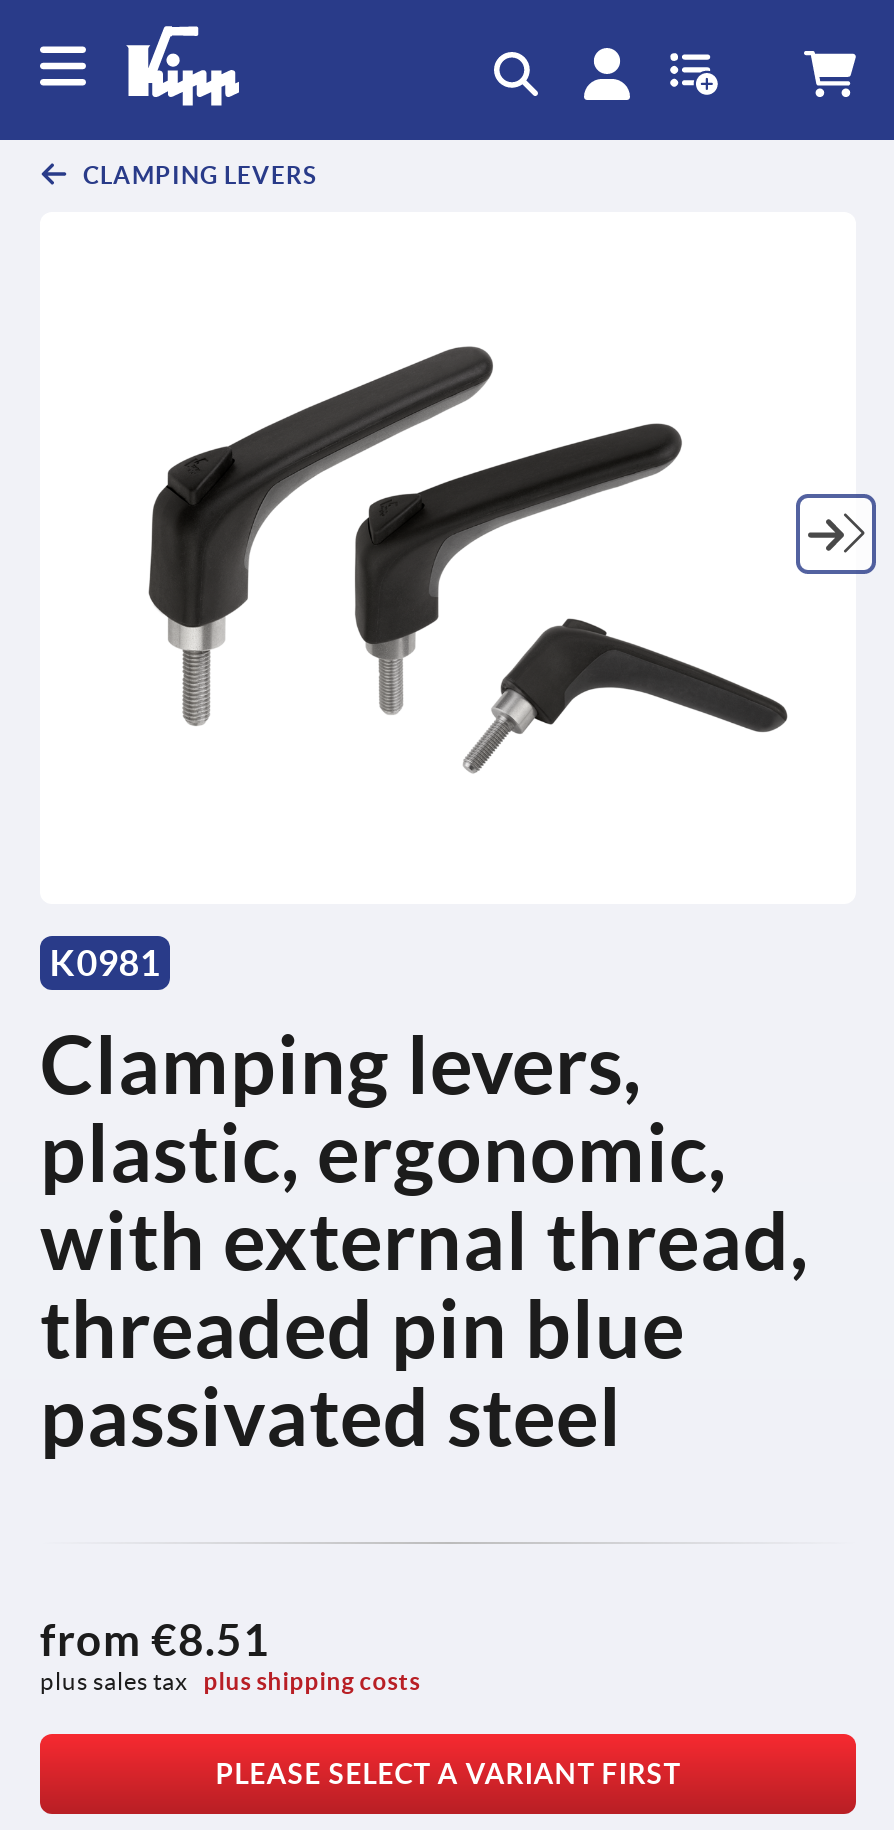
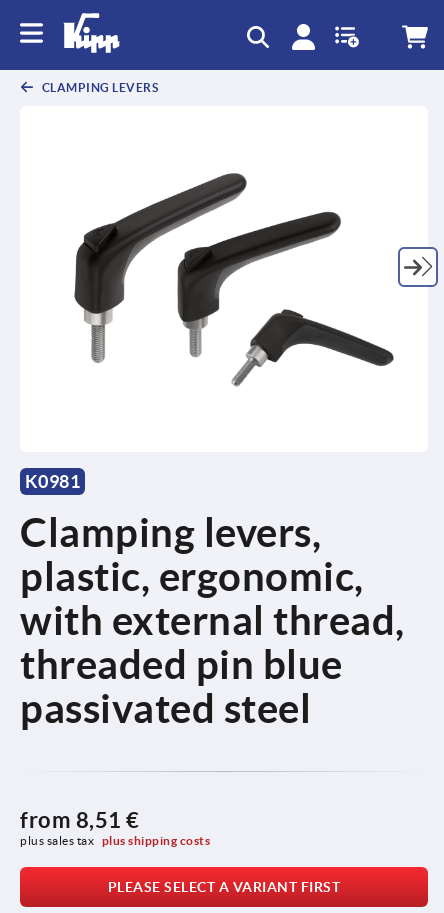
- from €8.51
+ from 8,51 €
